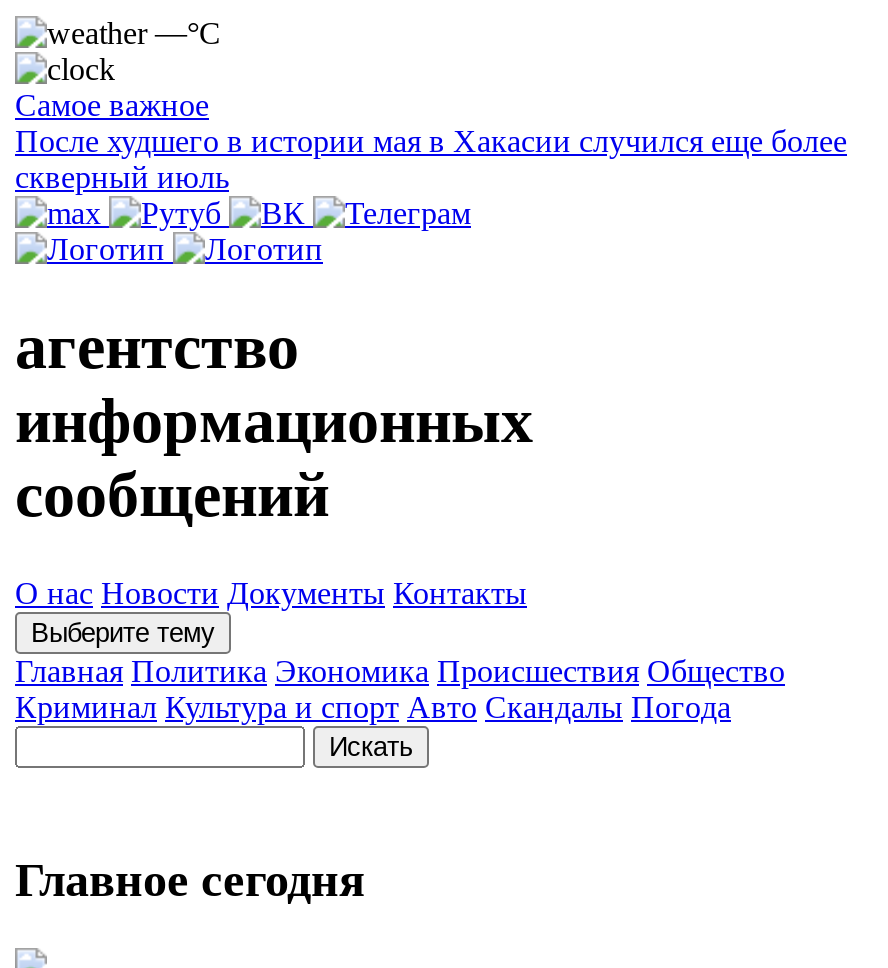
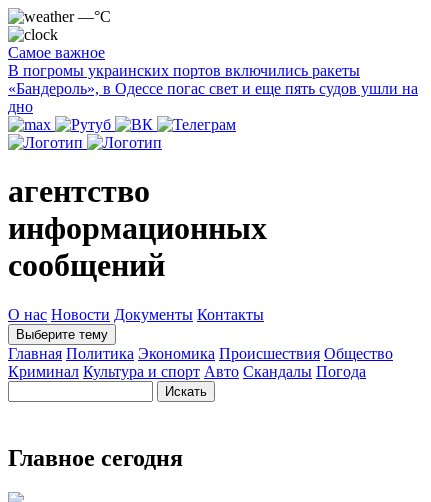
- После худшего в истории мая в Хакасии случился еще более
- скверный июль
+ В погромы украинских портов включились ракеты
+ «Бандероль», в Одессе погас свет и еще пять судов ушли на
+ дно
